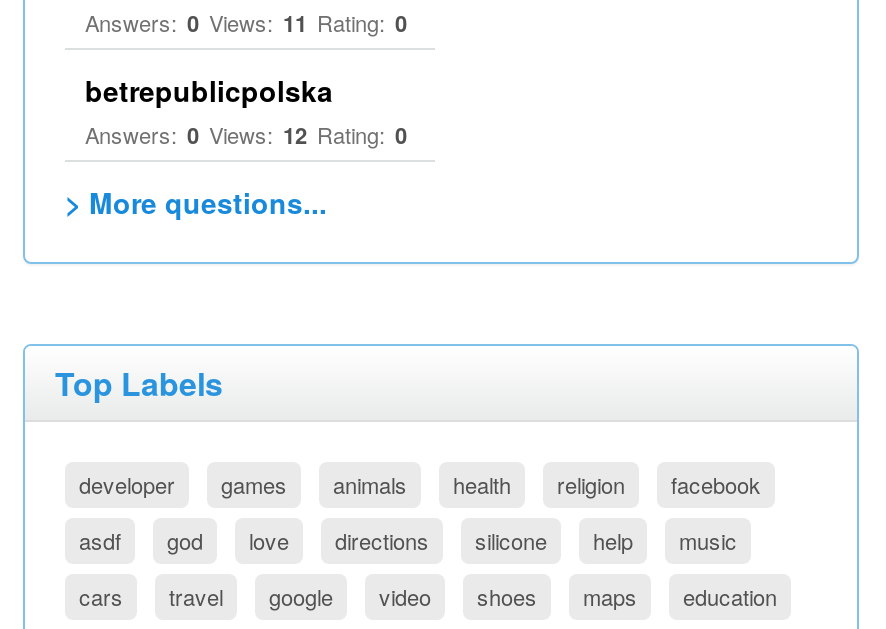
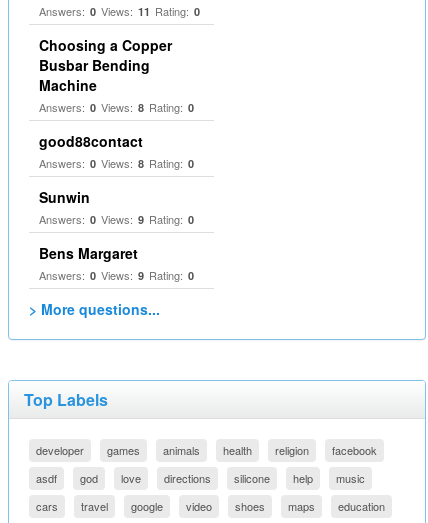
- betrepublicpolska
- Answers: 0 Views: 12 Rating: 0
+ Choosing a Copper
+ Busbar Bending
+ Machine
+ Answers: 0 Views: 8 Rating: 0
+ good88contact
+ Answers: 0 Views: 8 Rating: 0
+ Sunwin
+ Answers: 0 Views: 9 Rating: 0
+ Bens Margaret
+ Answers: 0 Views: 9 Rating: 0
